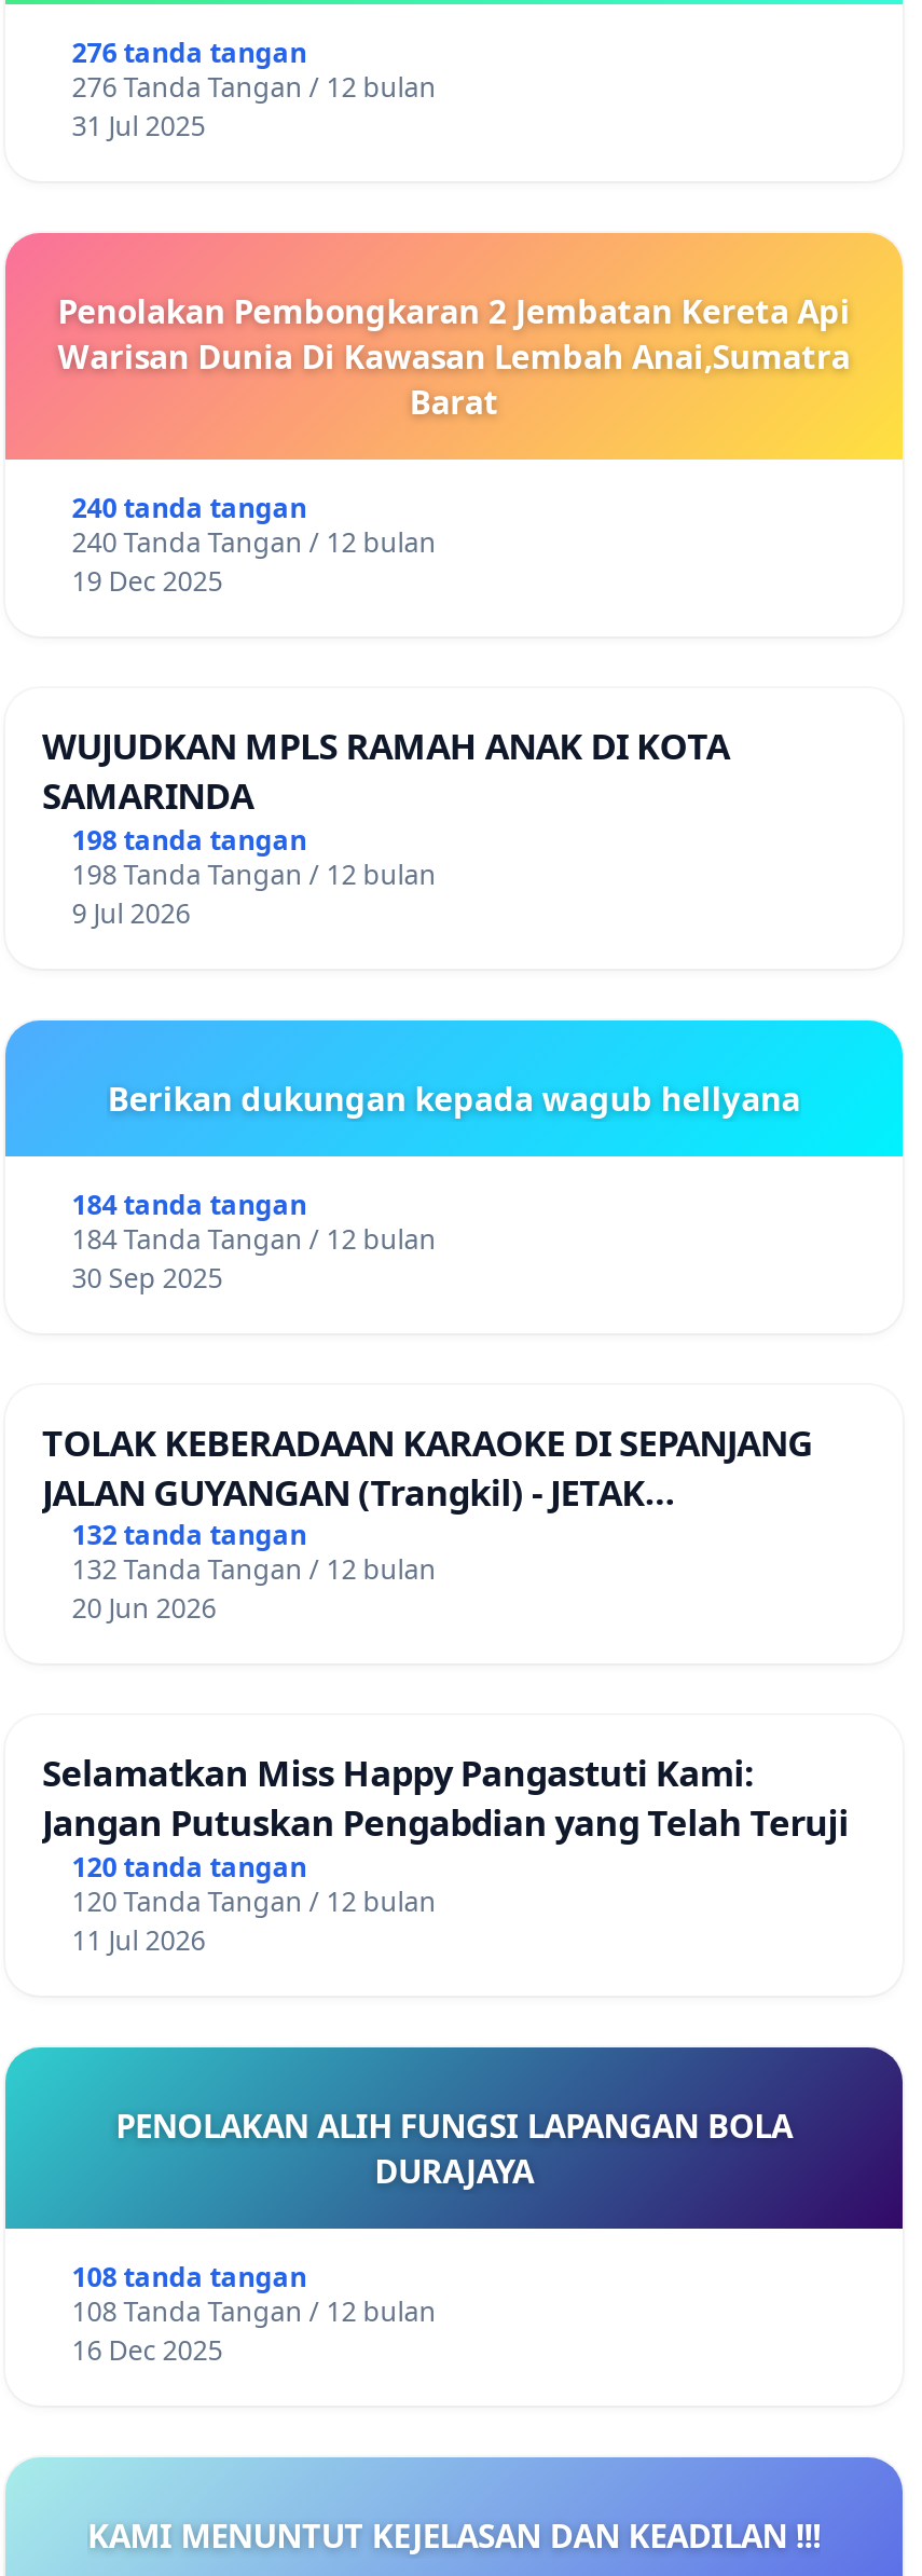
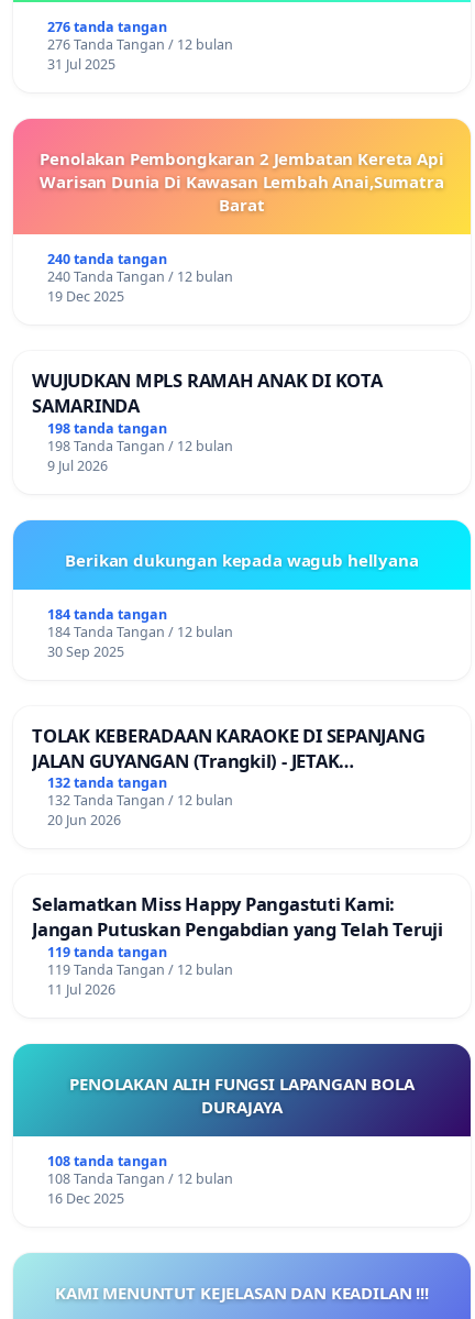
- 120 tanda tangan
+ 119 tanda tangan

- 120 Tanda Tangan / 12 bulan
+ 119 Tanda Tangan / 12 bulan
